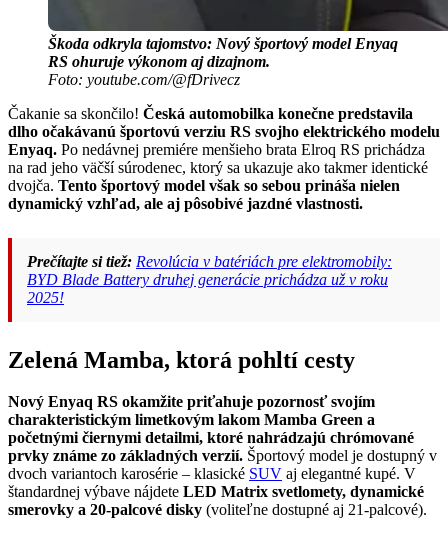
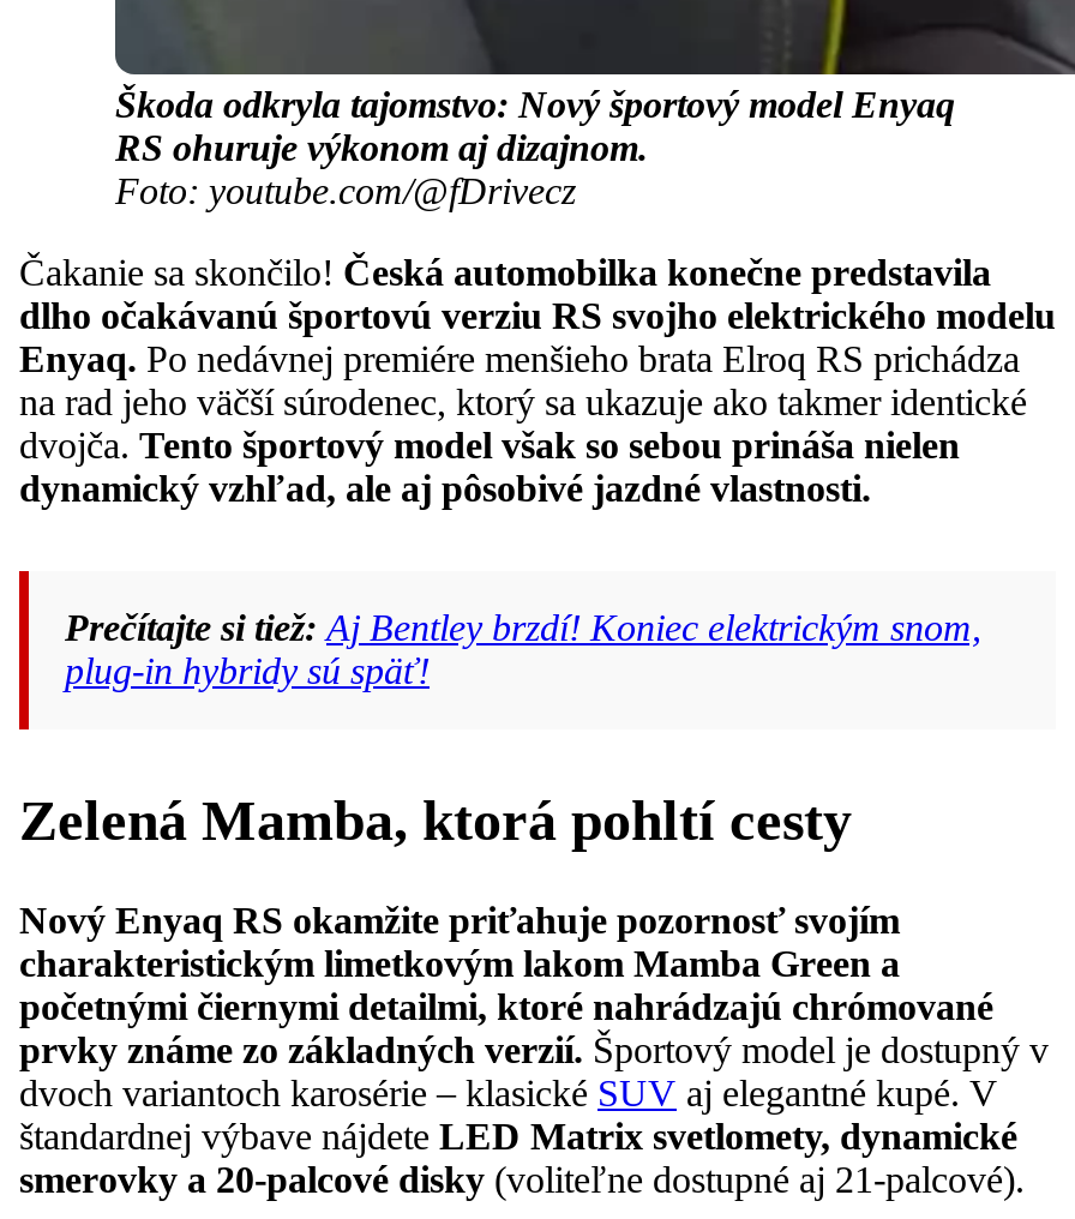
- Prečítajte si tiež: Revolúcia v batériách pre elektromobily:
- BYD Blade Battery druhej generácie prichádza už v roku
- 2025!
+ Prečítajte si tiež: Aj Bentley brzdí! Koniec elektrickým snom,
+ plug-in hybridy sú späť!
